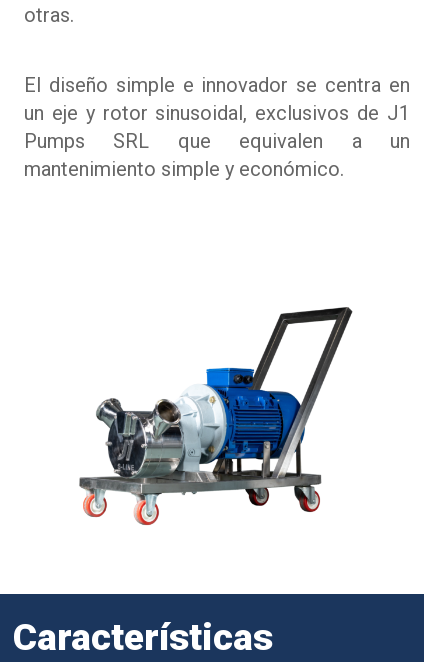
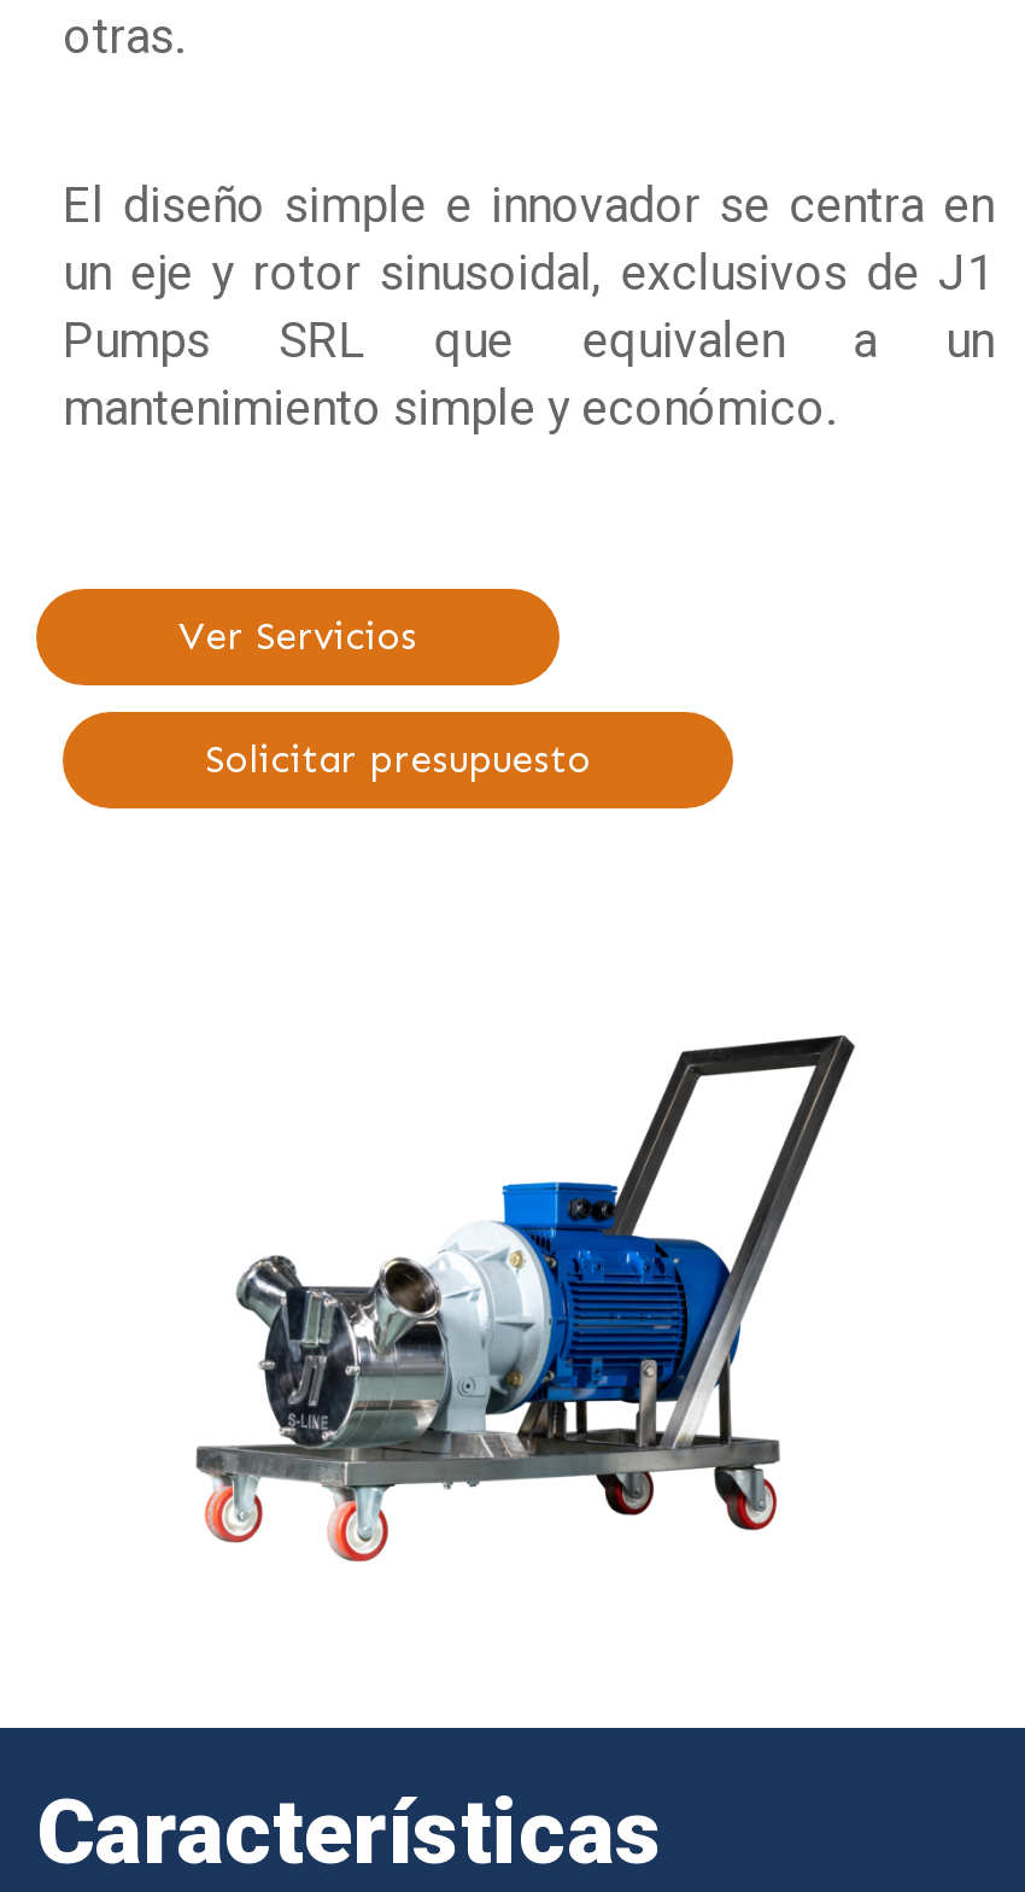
+ Ver Servicios
+ Solicitar presupuesto
